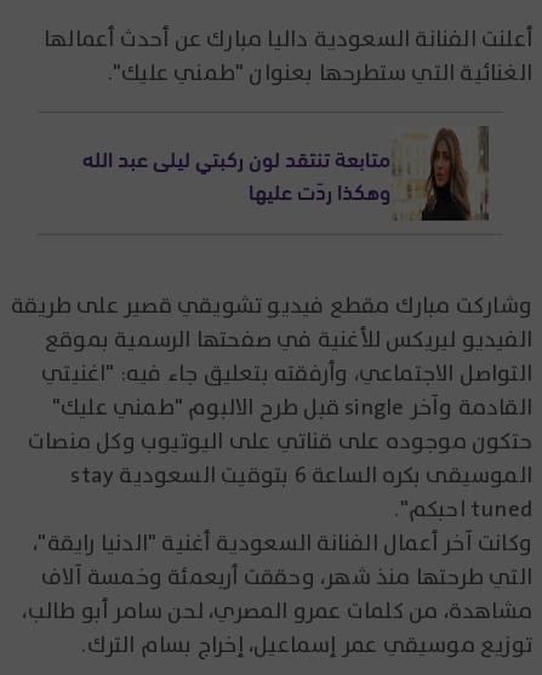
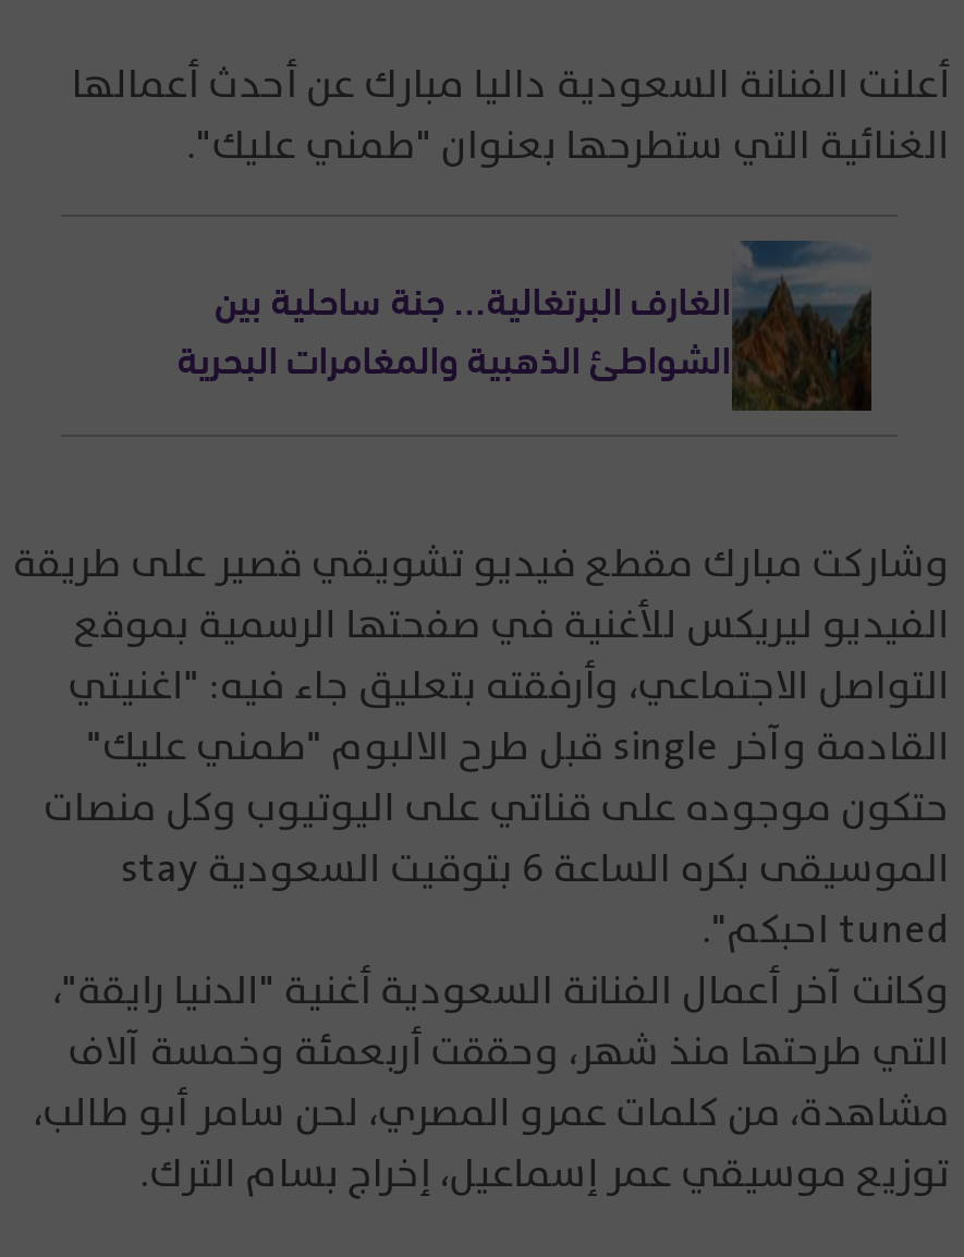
- [image]
- متابعة تنتقد لون ركبتي ليلى عبد الله
- وهكذا ردّت عليها
+ [image]
+ الغارف البرتغالية... جنة ساحلية بين
+ الشواطئ الذهبية والمغامرات البحرية
